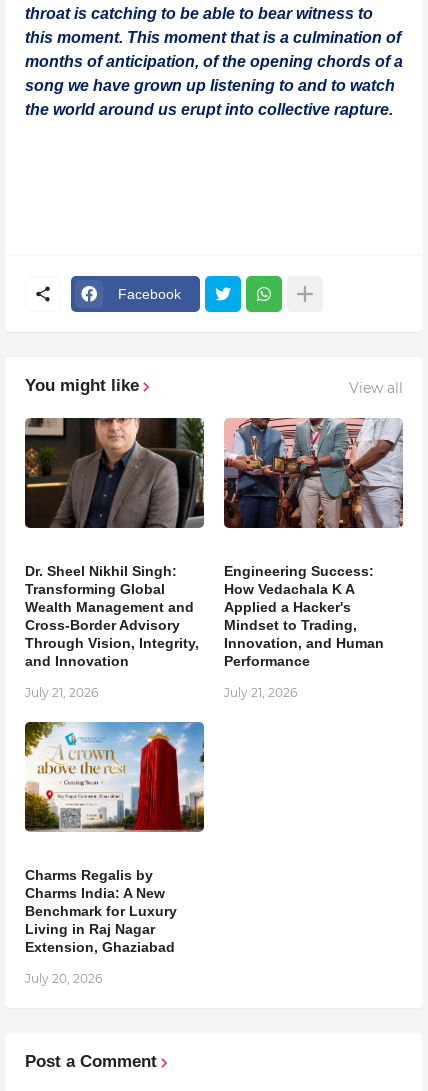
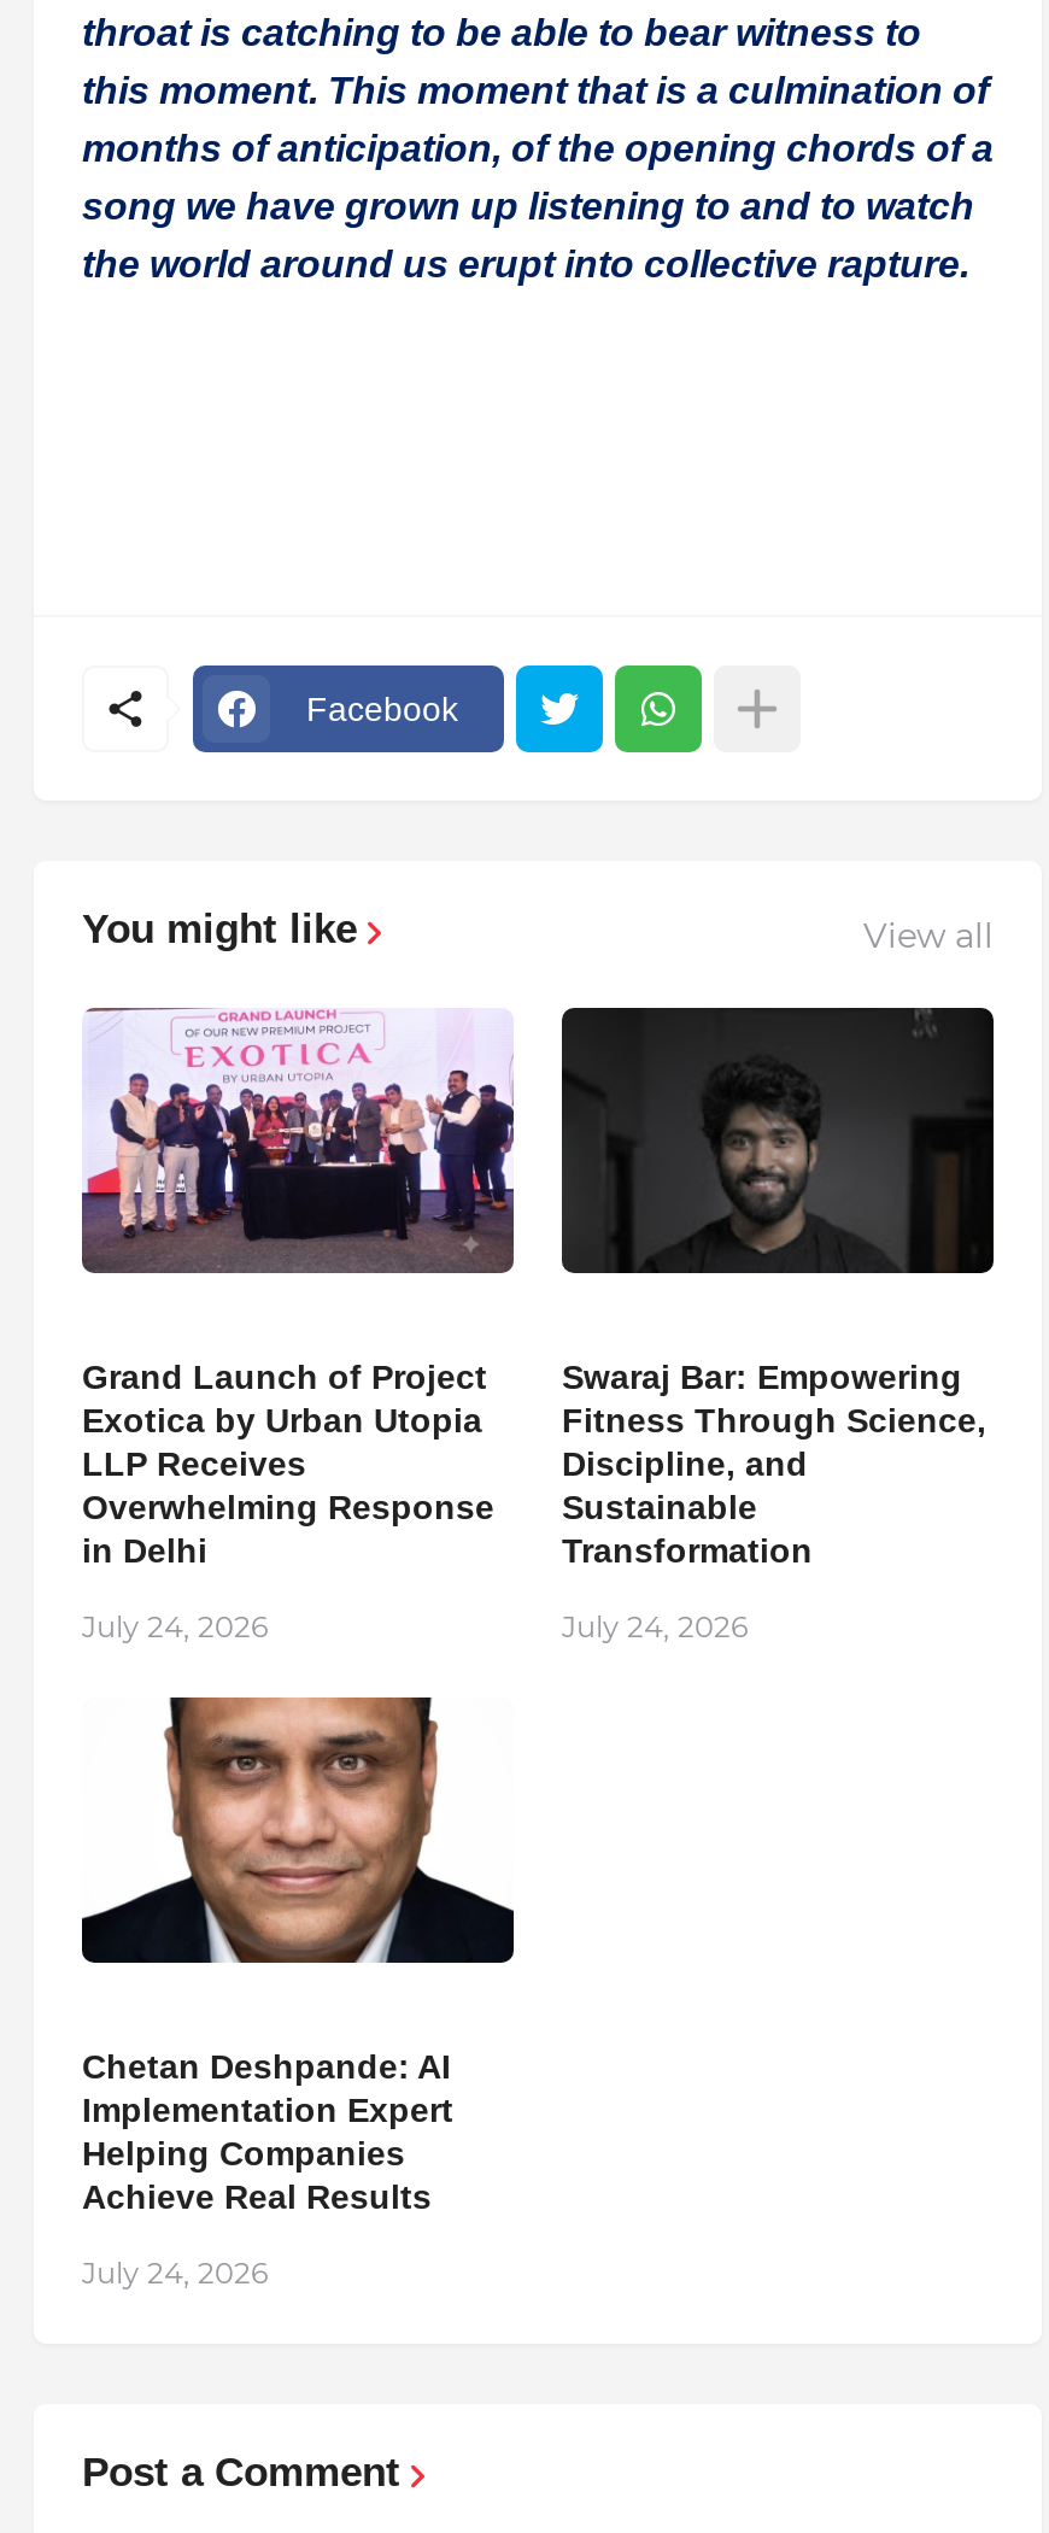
- [image]
- Dr. Sheel Nikhil Singh:
- Transforming Global
- Wealth Management and
- Cross-Border Advisory
- Through Vision, Integrity,
- and Innovation
+ [image]
+ Grand Launch of Project
+ Exotica by Urban Utopia
+ LLP Receives
+ Overwhelming Response
+ in Delhi

- [image]
- Engineering Success:
- How Vedachala K A
- Applied a Hacker's
- Mindset to Trading,
- Innovation, and Human
- Performance
+ [image]
+ Swaraj Bar: Empowering
+ Fitness Through Science,
+ Discipline, and
+ Sustainable
+ Transformation

- July 21, 2026
+ July 24, 2026

- July 21, 2026
+ July 24, 2026

- [image]
- Charms Regalis by
- Charms India: A New
- Benchmark for Luxury
- Living in Raj Nagar
- Extension, Ghaziabad
+ [image]
+ Chetan Deshpande: AI
+ Implementation Expert
+ Helping Companies
+ Achieve Real Results

- July 20, 2026
+ July 24, 2026
